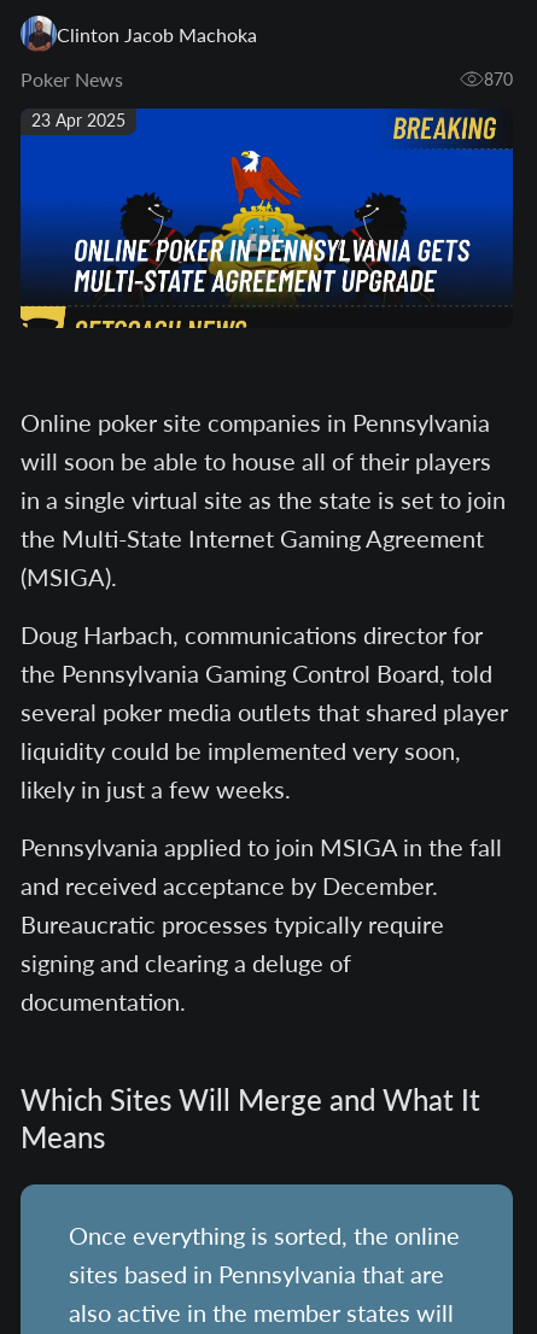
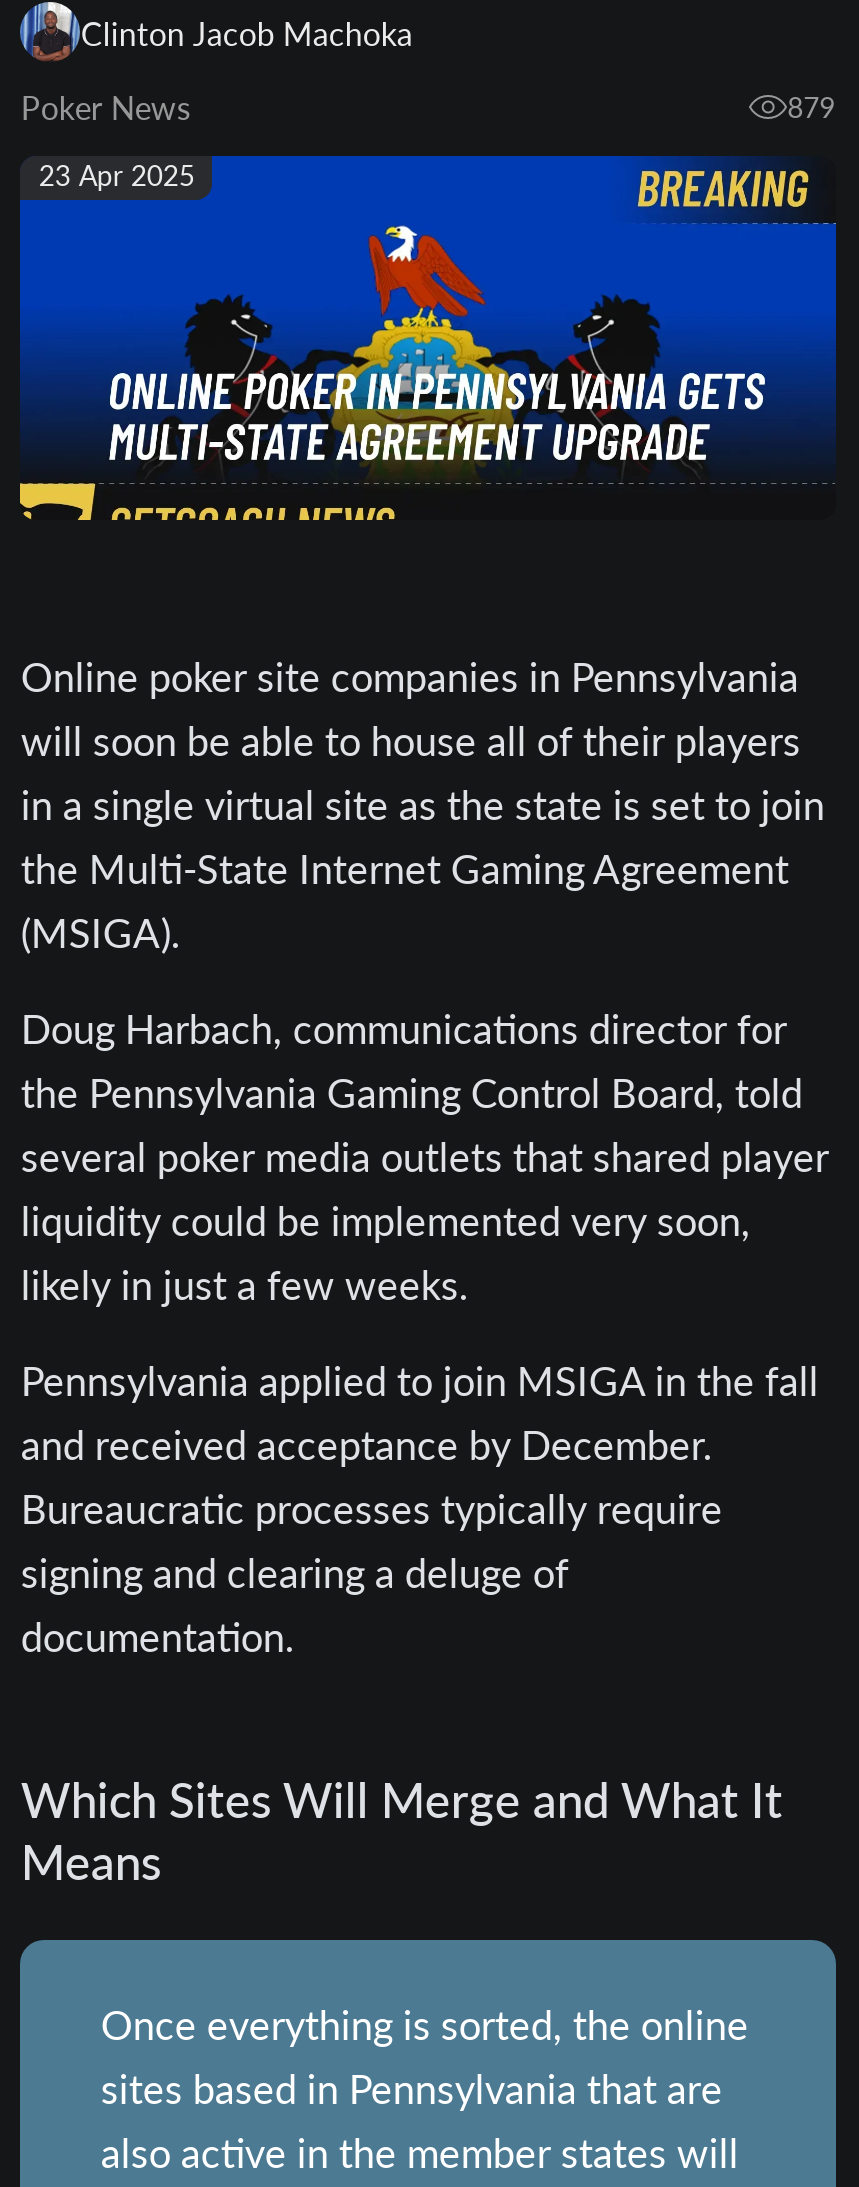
- 870
+ 879
